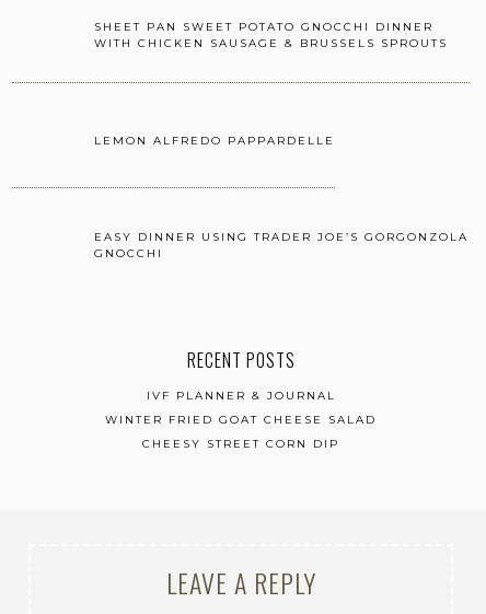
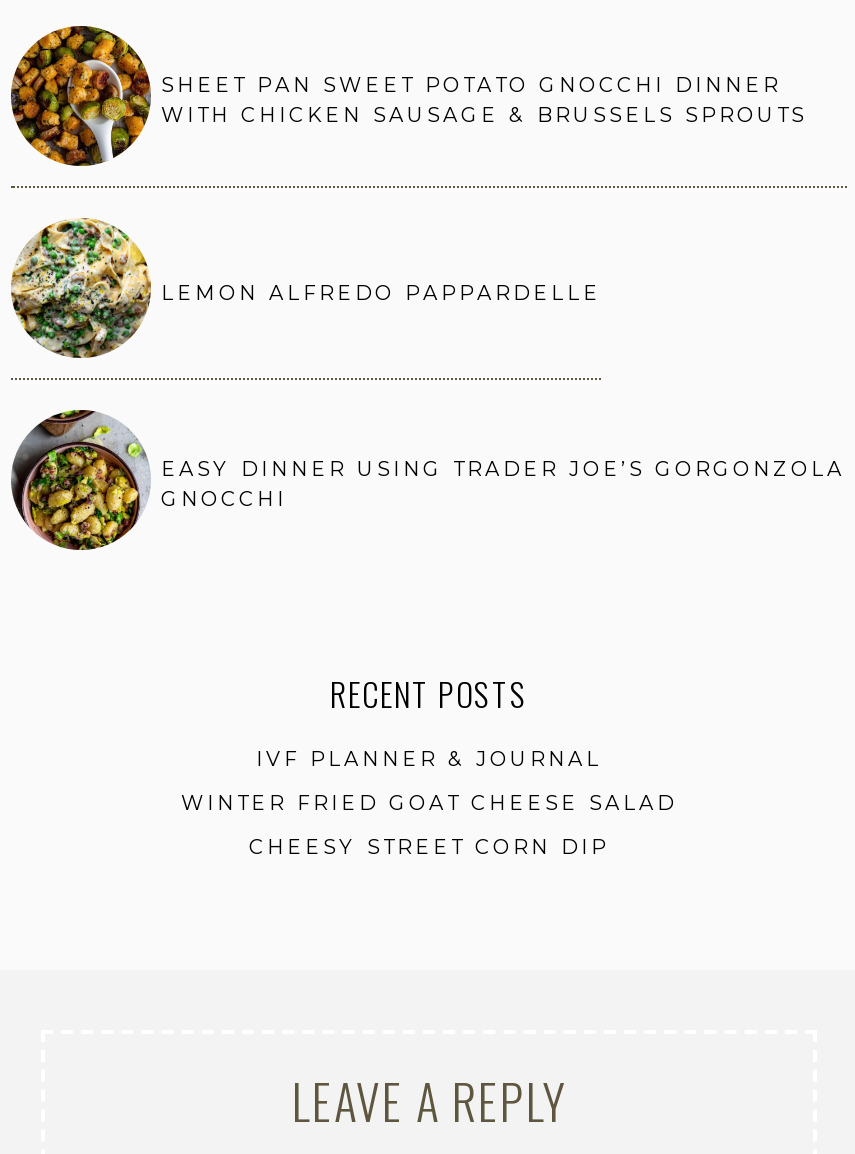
+ [image]

+ [image]

+ [image]
